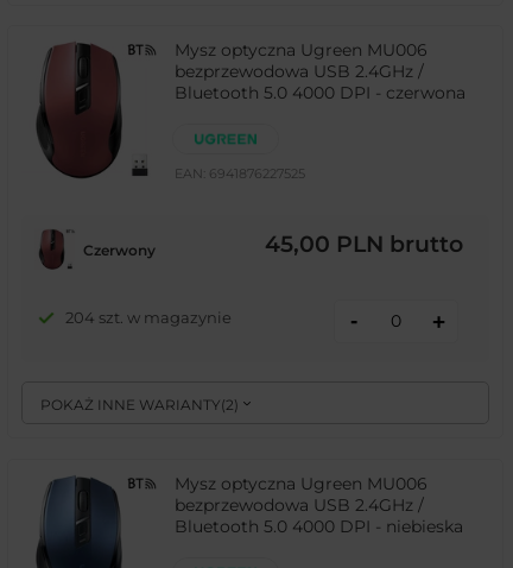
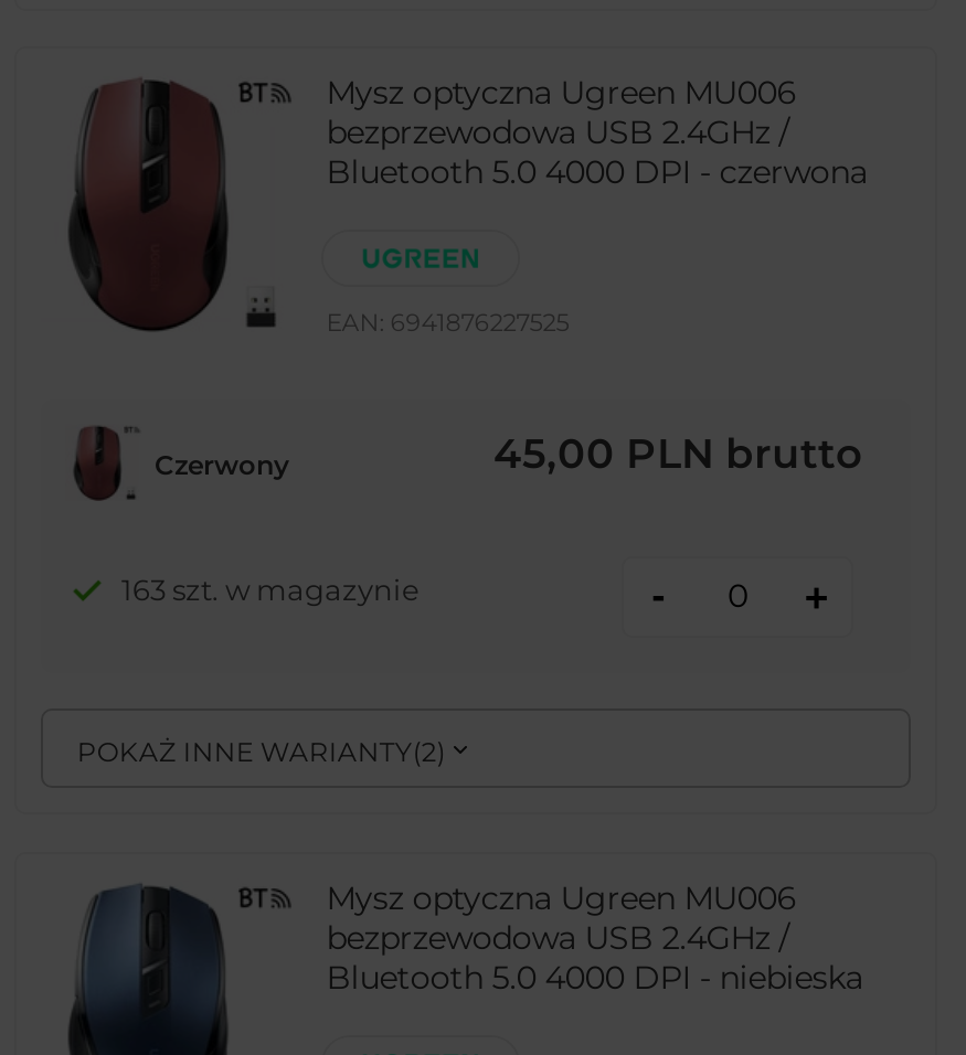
- 204 szt. w magazynie
+ 163 szt. w magazynie
